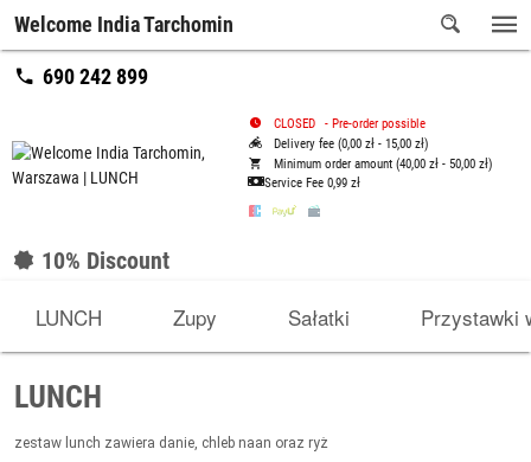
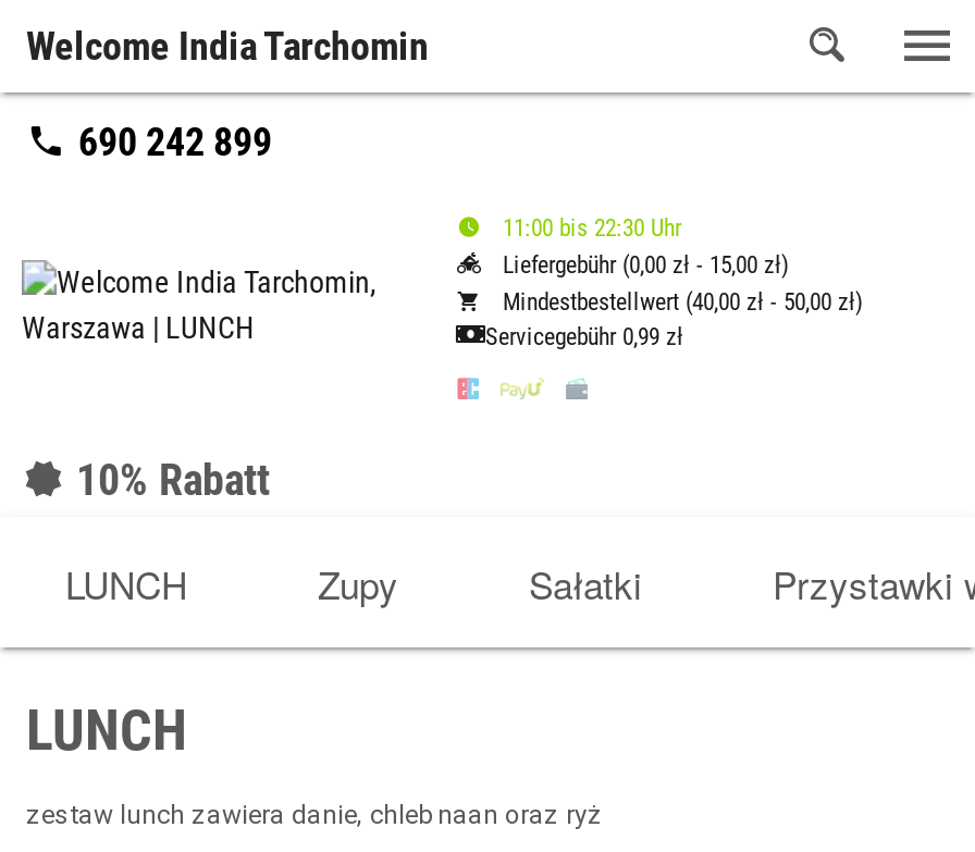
- CLOSED
- - Pre-order possible
- Delivery fee (0,00 zł - 15,00 zł)
- Minimum order amount (40,00 zł - 50,00 zł)
- Service Fee 0,99 zł
+ 11:00 bis 22:30 Uhr
+ Liefergebühr (0,00 zł - 15,00 zł)
+ Mindestbestellwert (40,00 zł - 50,00 zł)
+ Servicegebühr 0,99 zł

- 10% Discount
+ 10% Rabatt
